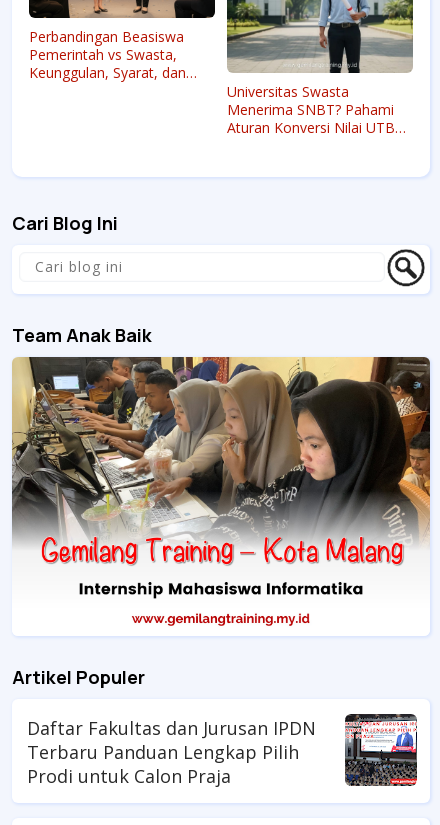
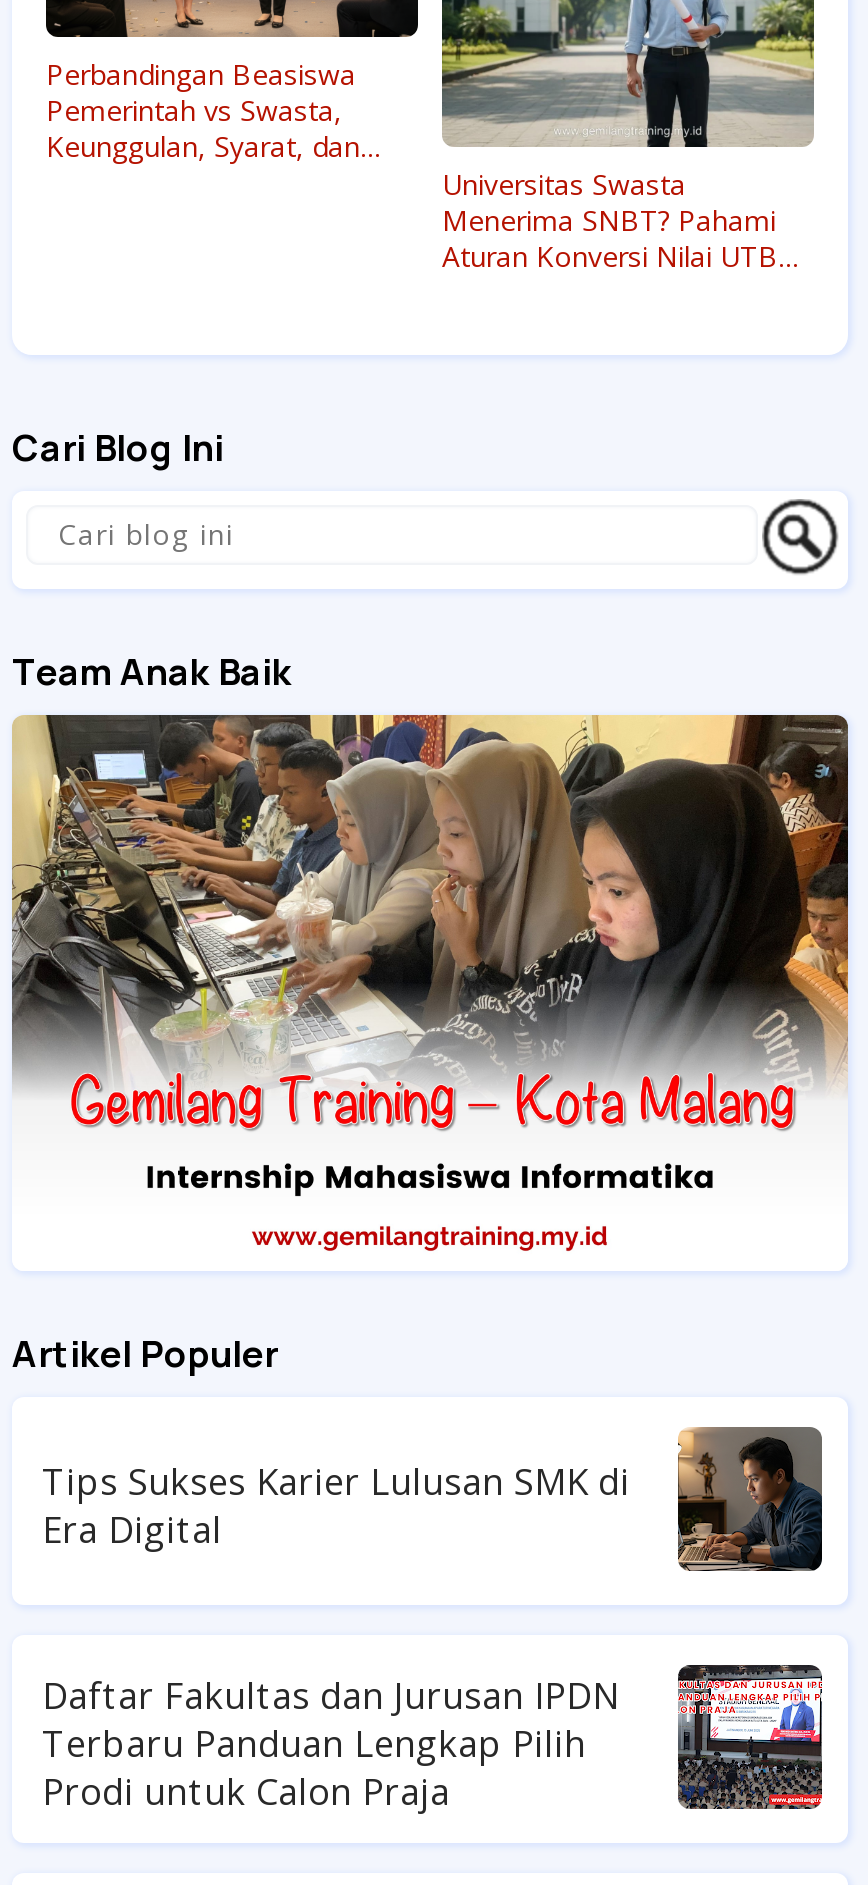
+ [image]
+ Tips Sukses Karier Lulusan SMK di
+ Era Digital
